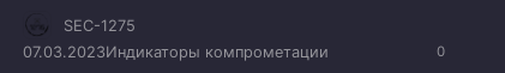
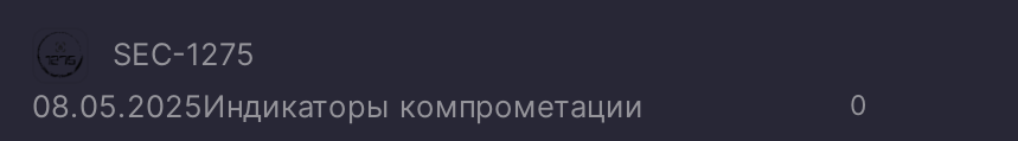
- 07.03.2023Индикаторы компрометации
+ 08.05.2025Индикаторы компрометации
